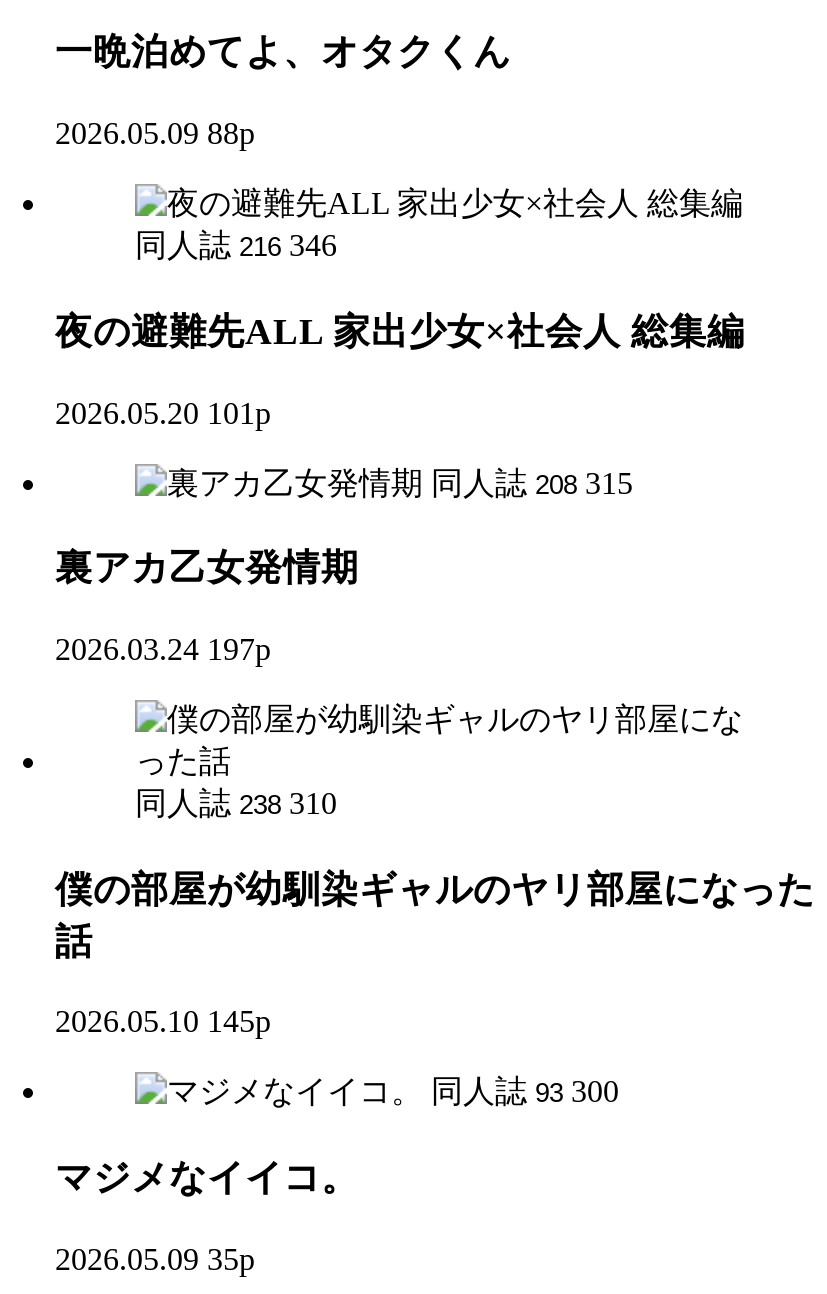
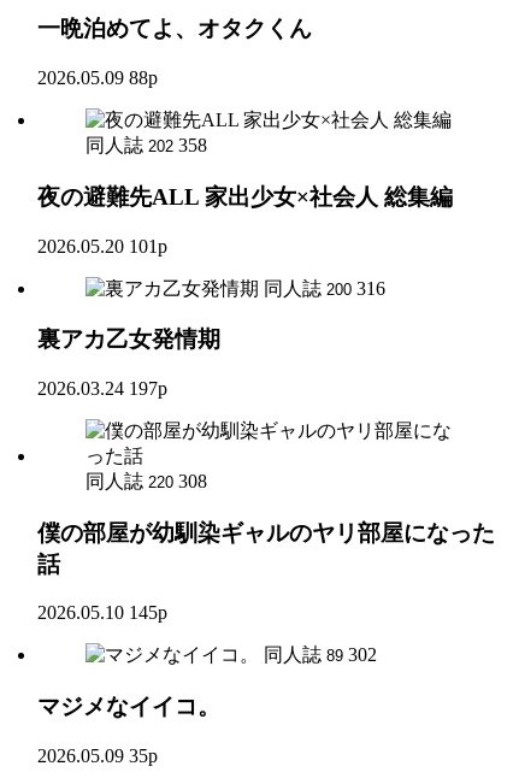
- 同人誌 216 346
+ 同人誌 202 358

- 同人誌 208 315
+ 同人誌 200 316

- 同人誌 238 310
+ 同人誌 220 308

- 同人誌 93 300
+ 同人誌 89 302
